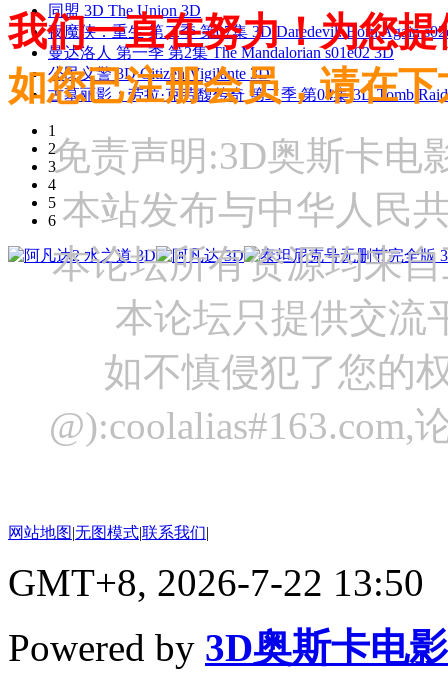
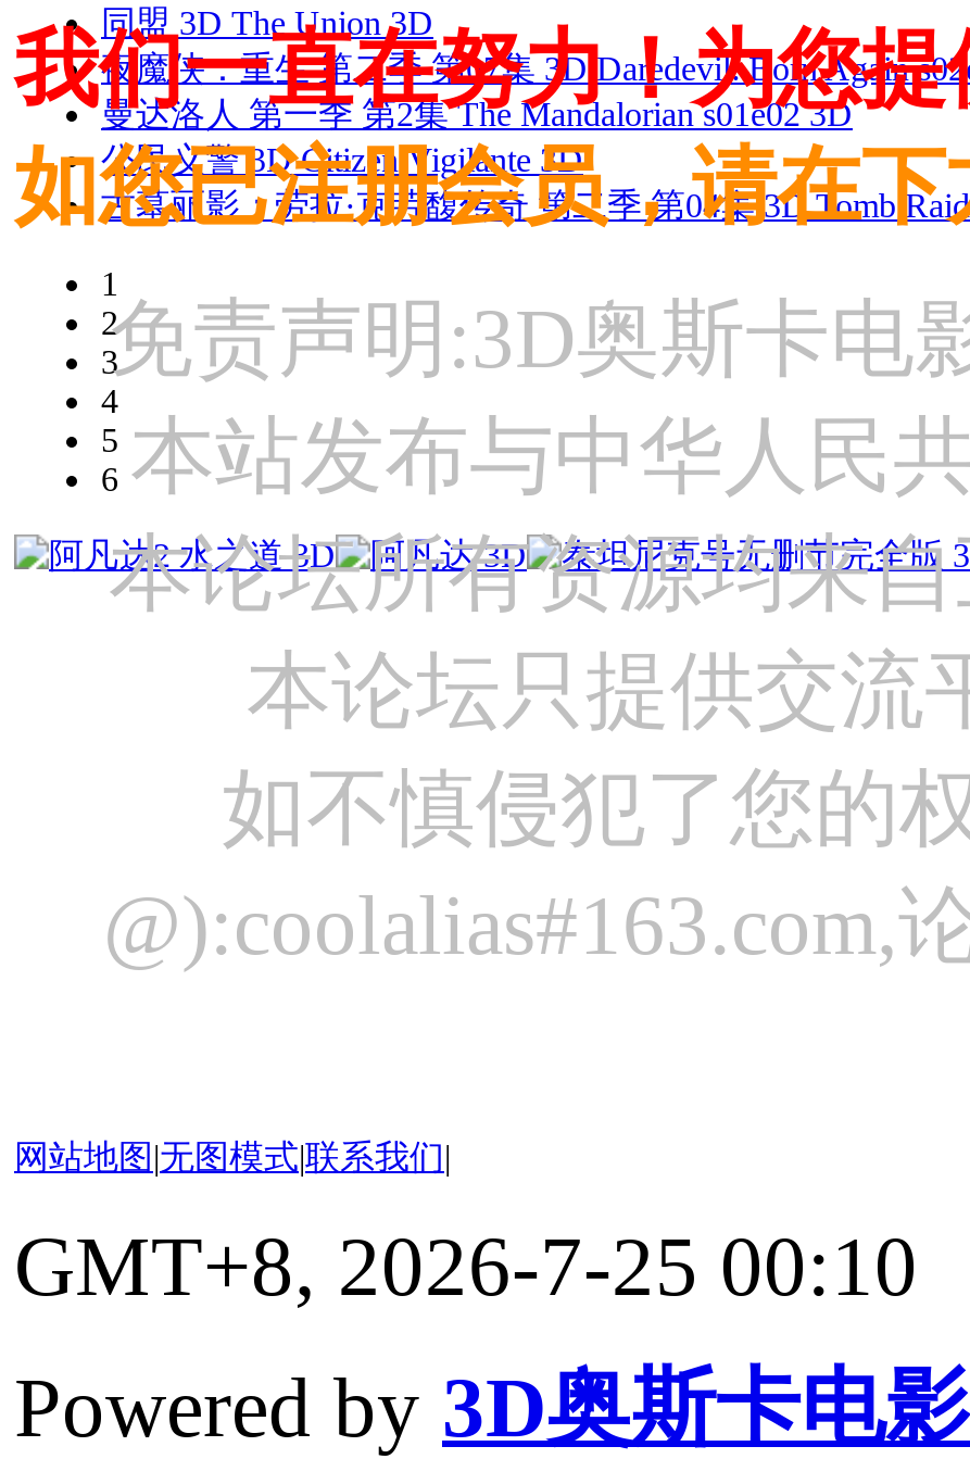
- GMT+8, 2026-7-22 13:50
+ GMT+8, 2026-7-25 00:10
